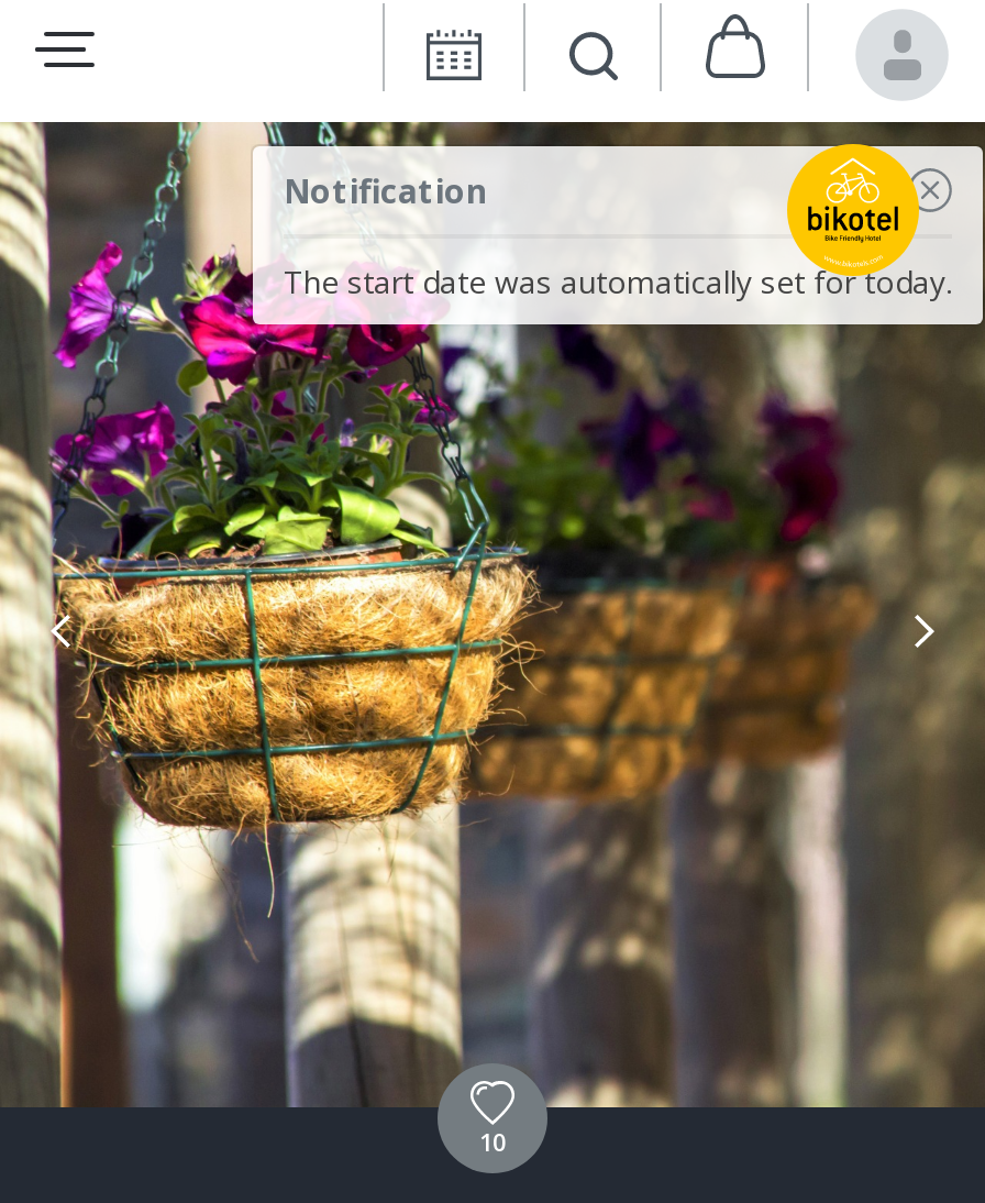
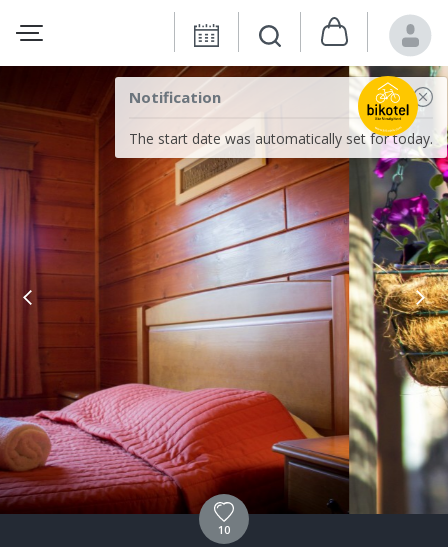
- [image]
+ [image]
